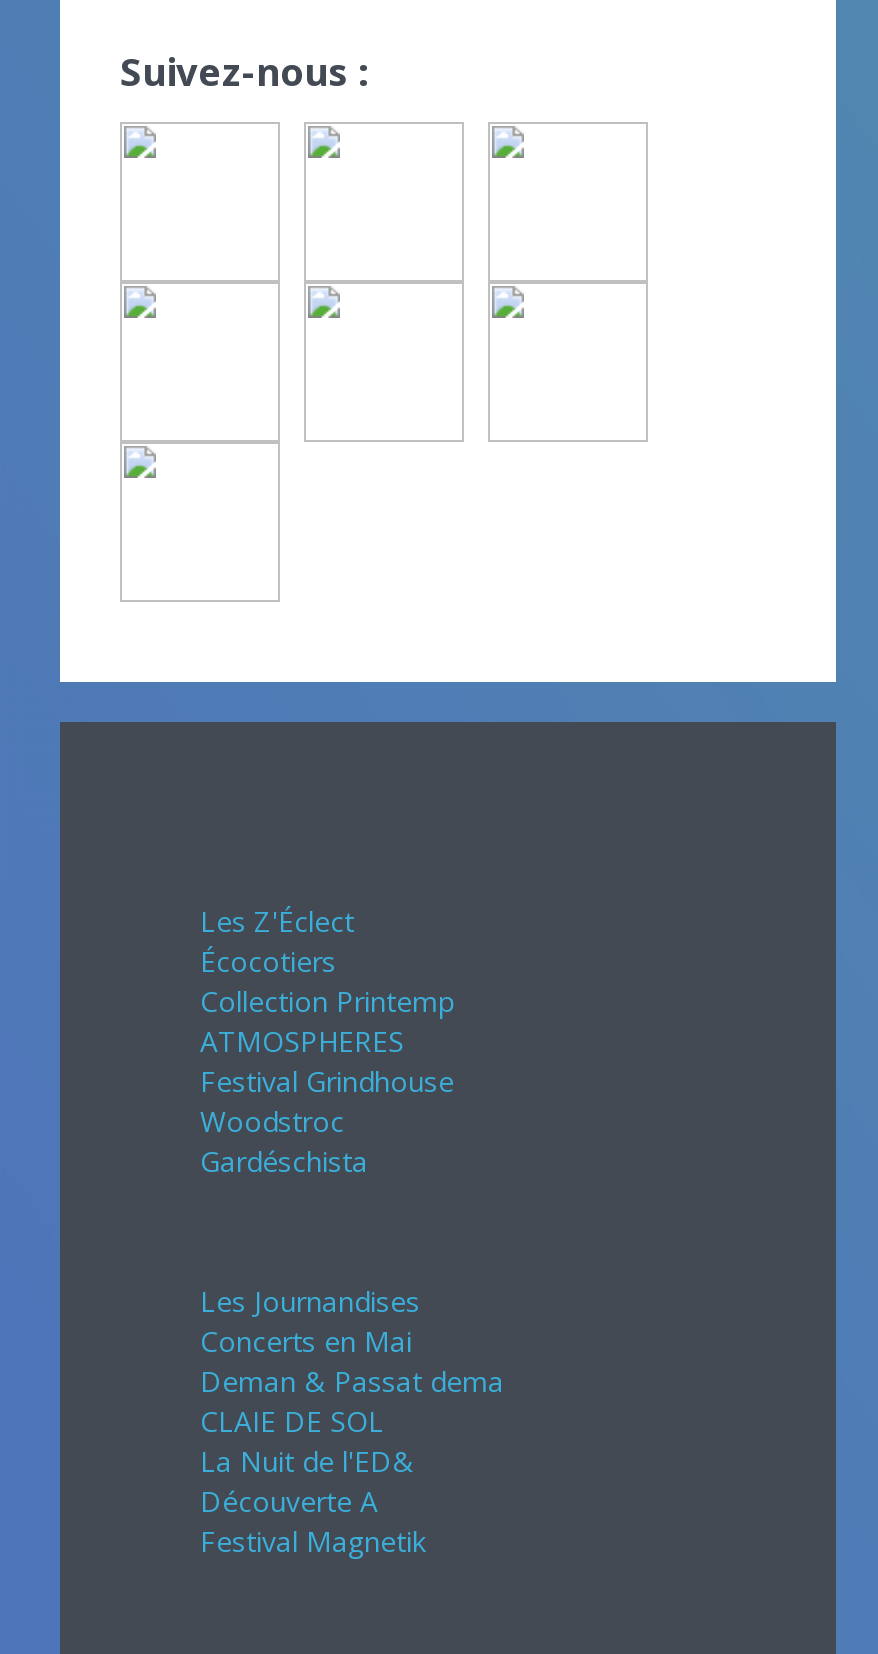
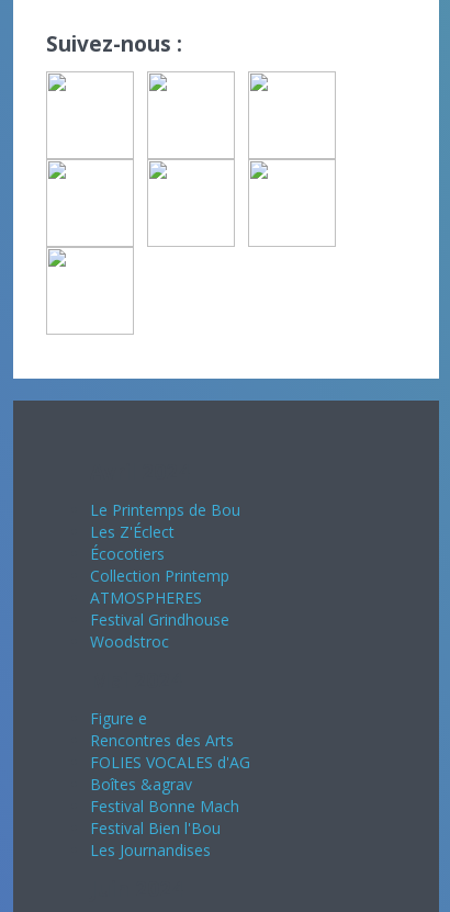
+ Le Printemps de Bou

moved down: Les Z'Éclect | Écocotiers | Collection Printemp | ATMOSPHERES | Festival Grindhouse | Woodstroc

- Gardéschista

+ Figure e
+ Rencontres des Arts
+ FOLIES VOCALES d'AG
+ Boîtes &agrav
+ Festival Bonne Mach
+ Festival Bien l'Bou

moved down: Les Journandises

- Concerts en Mai
- Deman & Passat dema
- CLAIE DE SOL
- La Nuit de l'ED&
- Découverte A
- Festival Magnetik
